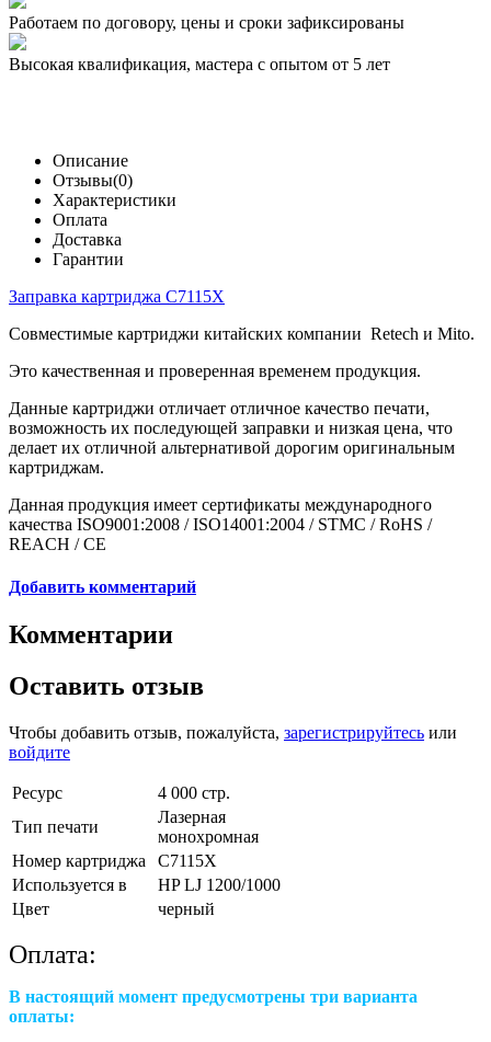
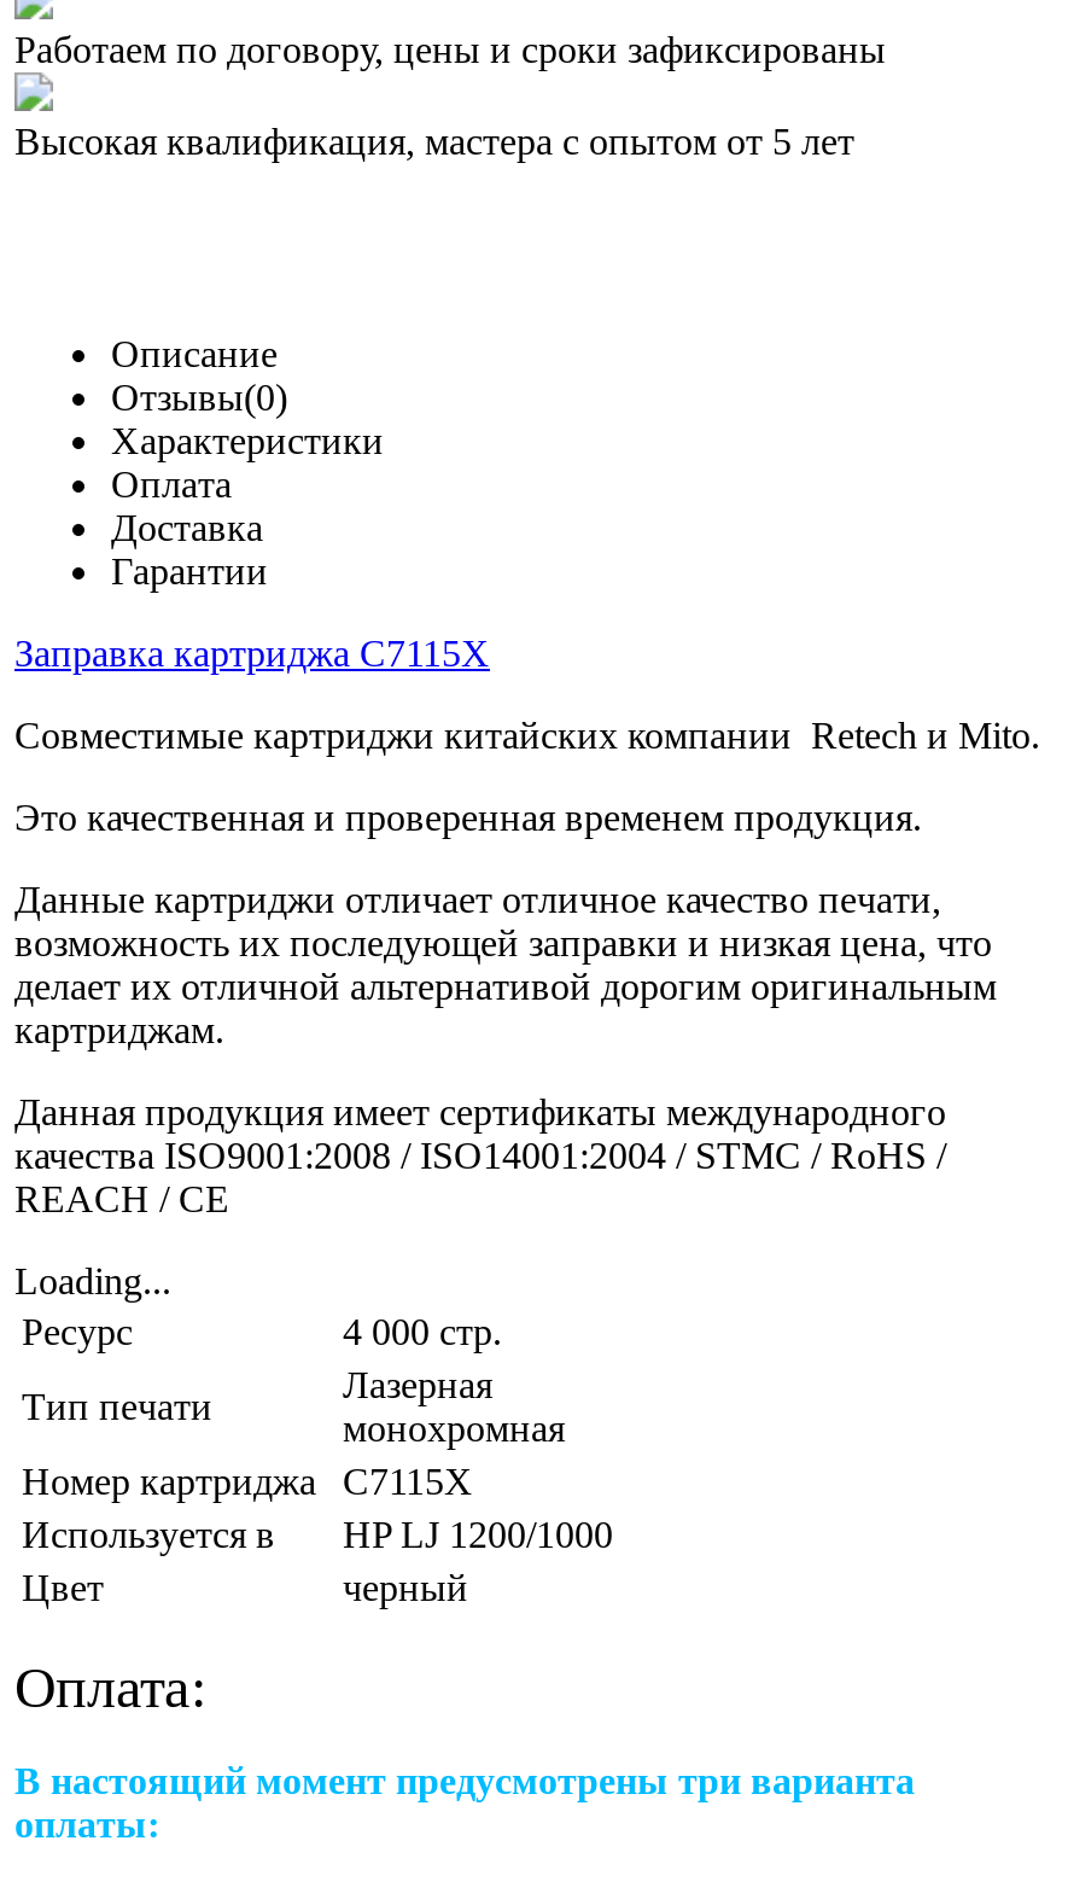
- Добавить комментарий
- Комментарии
- Оставить отзыв
- Чтобы добавить отзыв, пожалуйста, зарегистрируйтесь или
- войдите
+ Loading...
